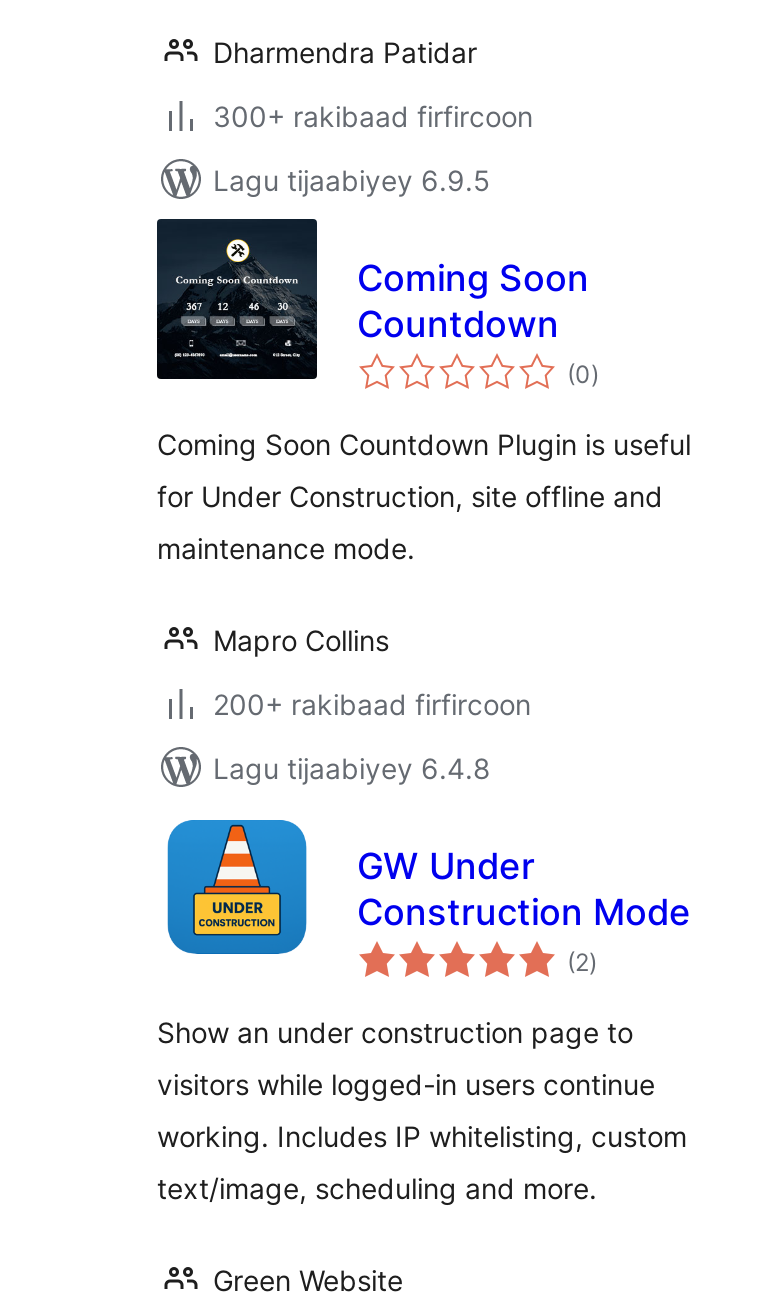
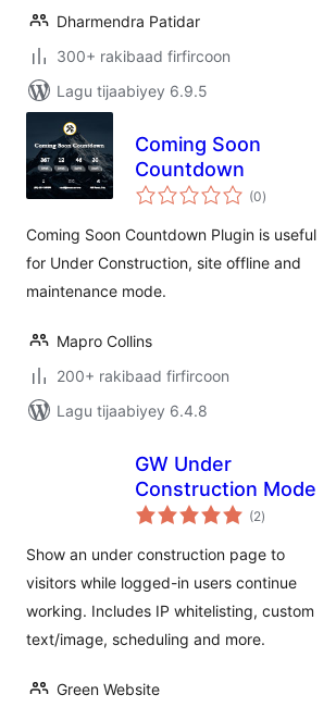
- [image]
